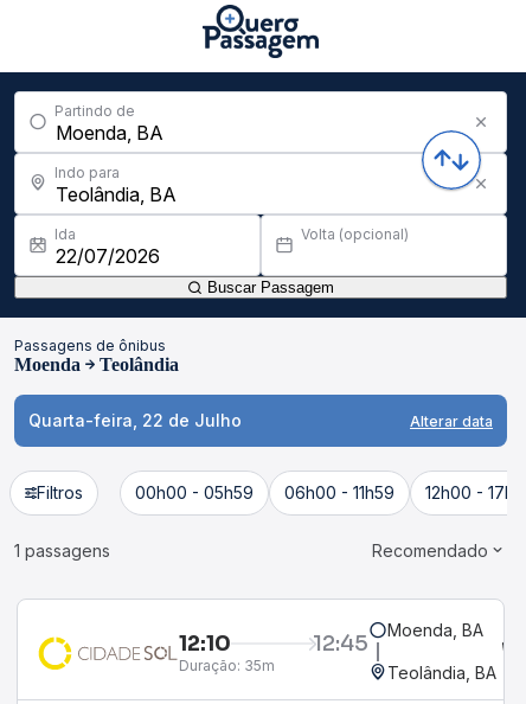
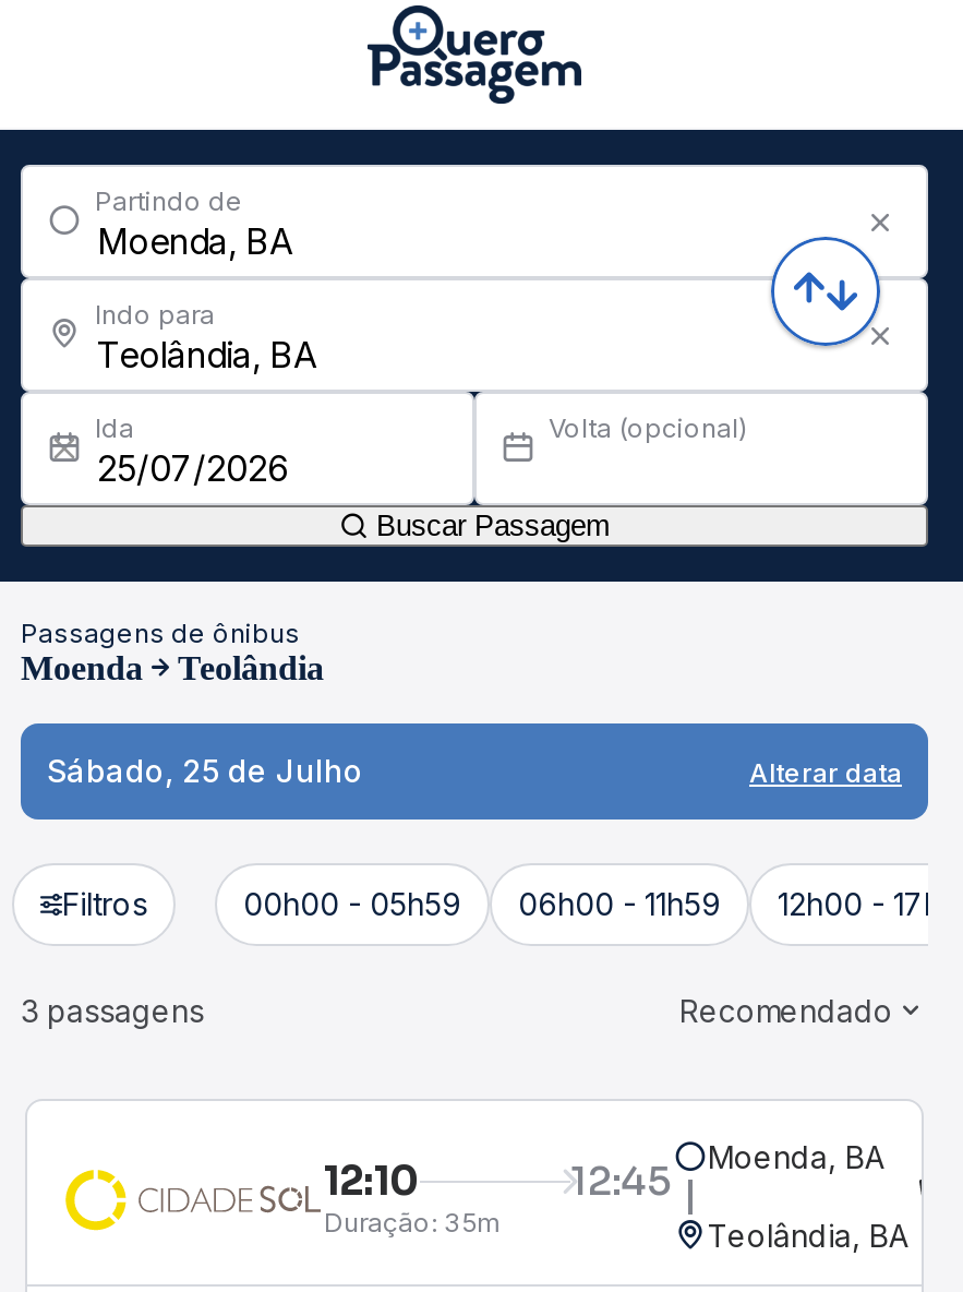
- Quarta-feira, 22 de Julho
+ Sábado, 25 de Julho

- 1 passagens
+ 3 passagens
